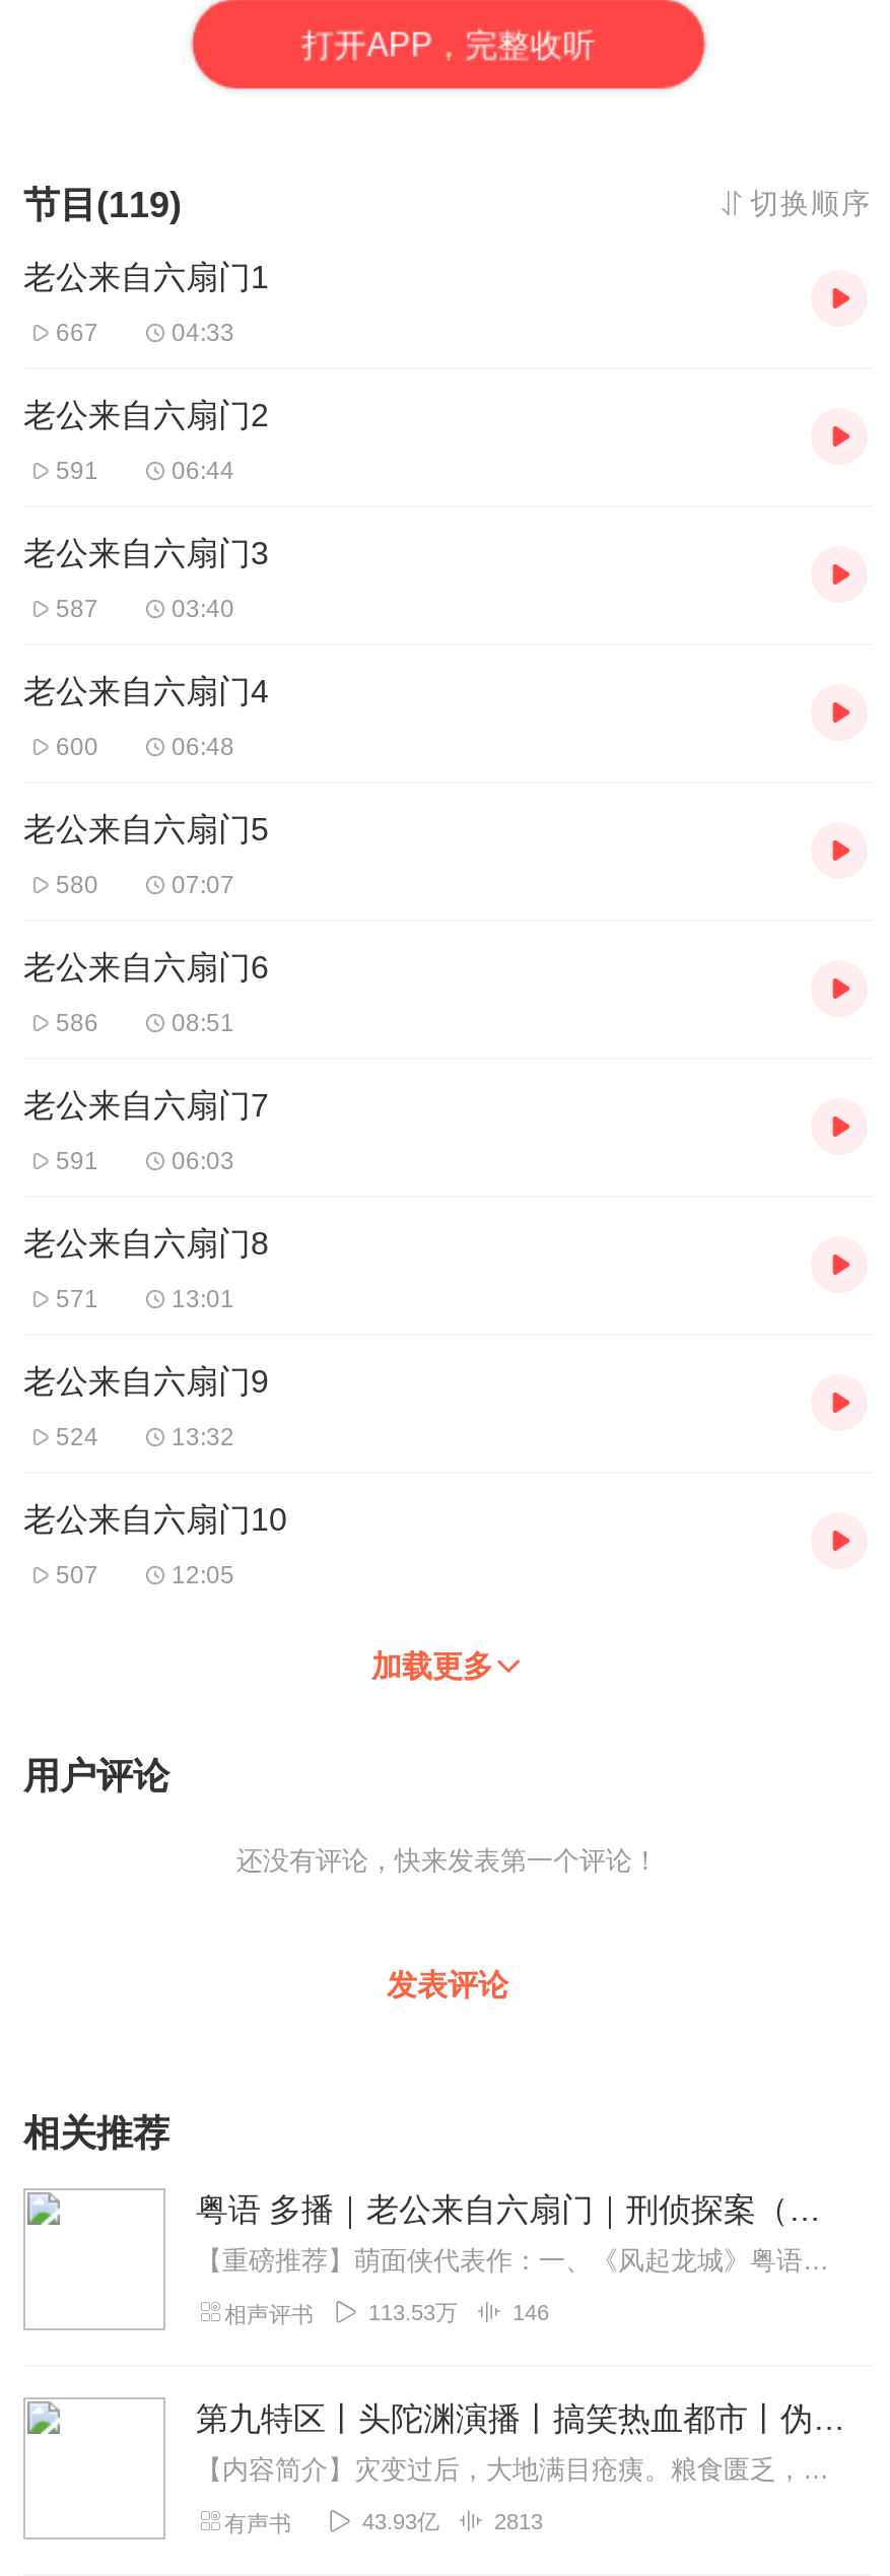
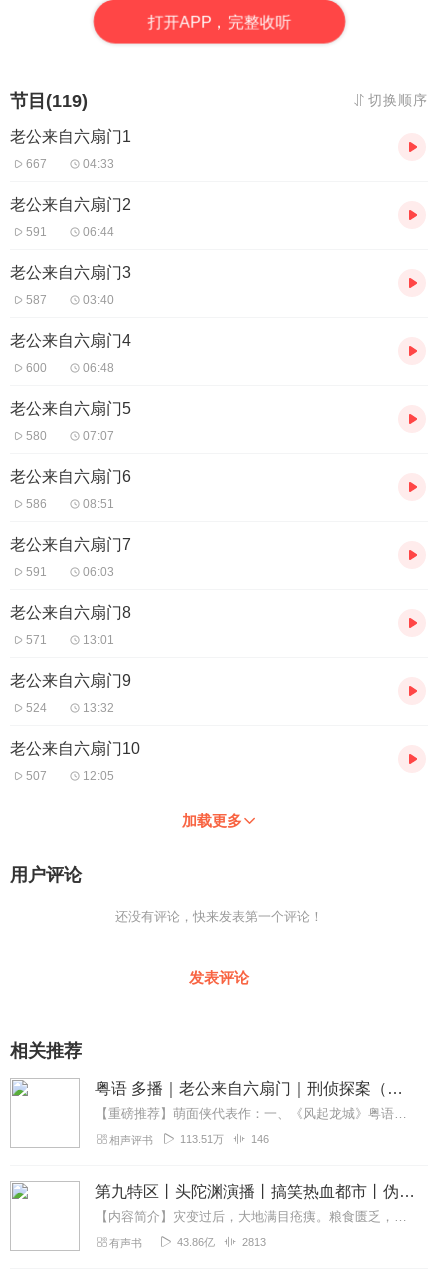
- 113.53万
+ 113.51万

- 43.93亿
+ 43.86亿
